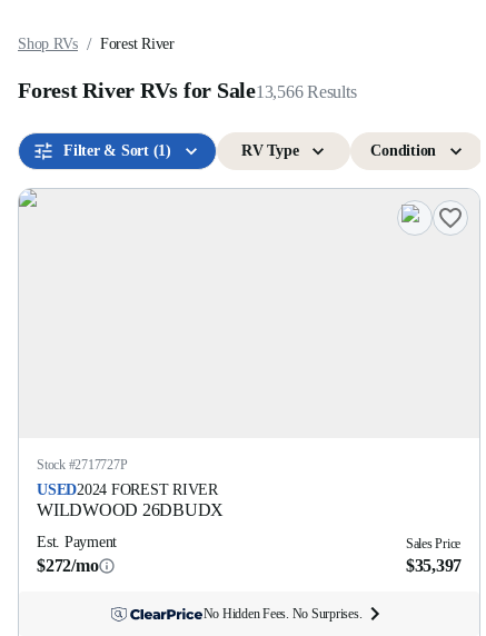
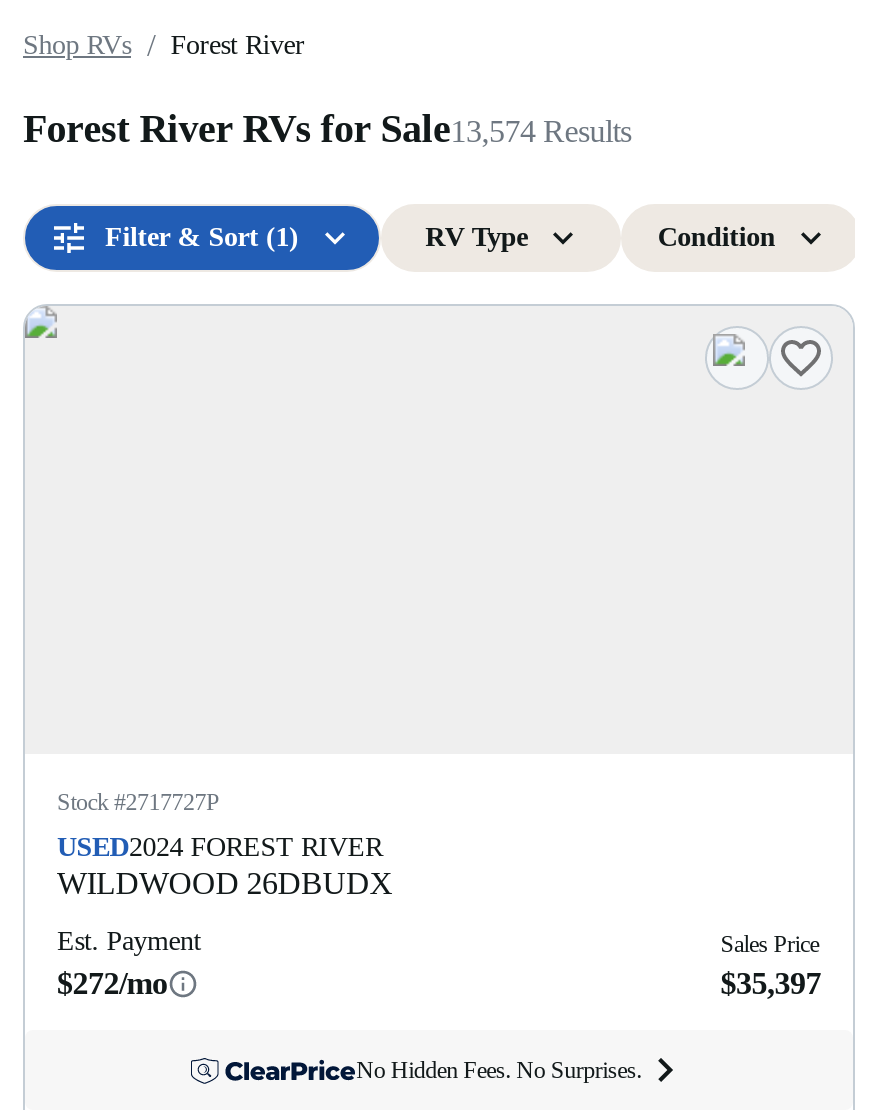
- Forest River RVs for Sale 13,566 Results
+ Forest River RVs for Sale 13,574 Results
